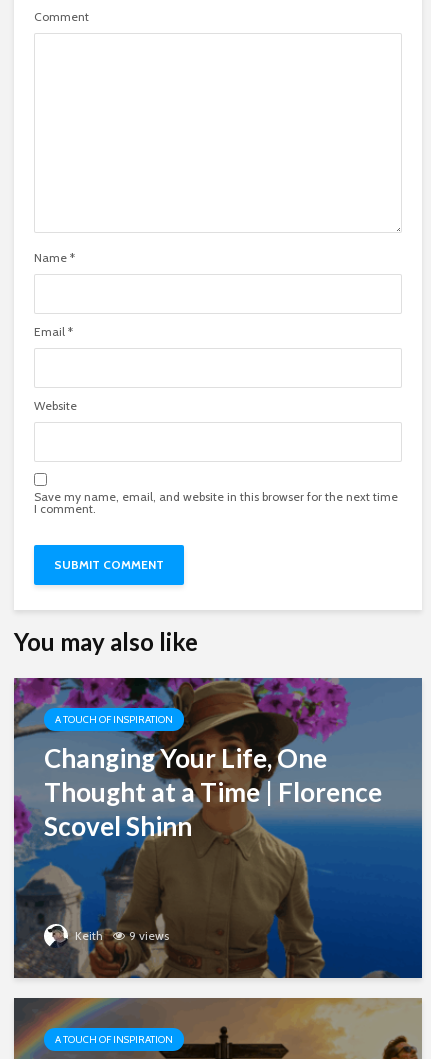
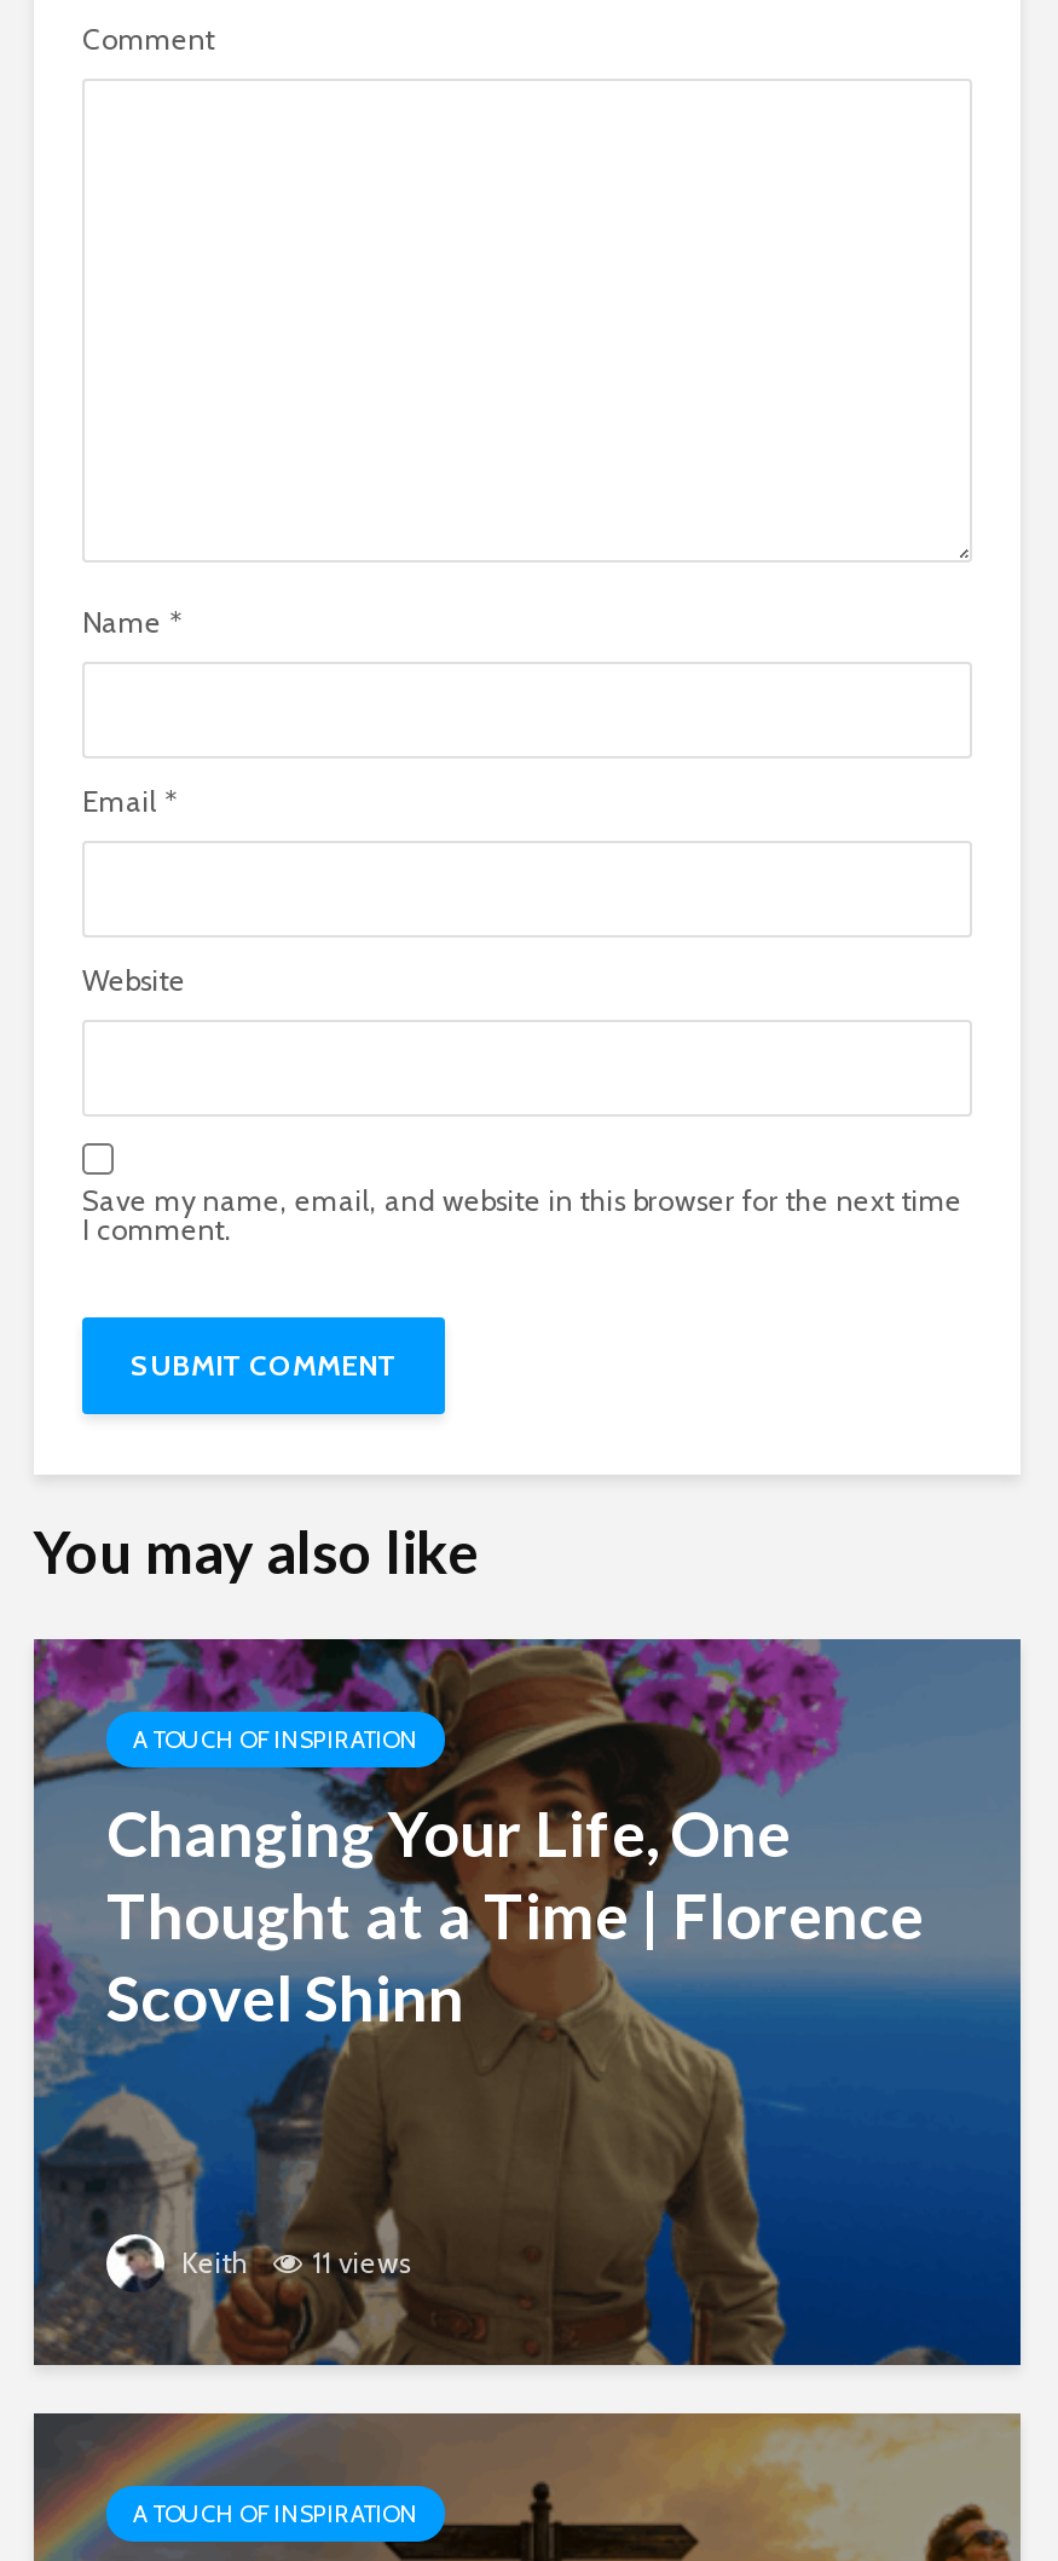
- Keith 9 views
+ Keith 11 views
